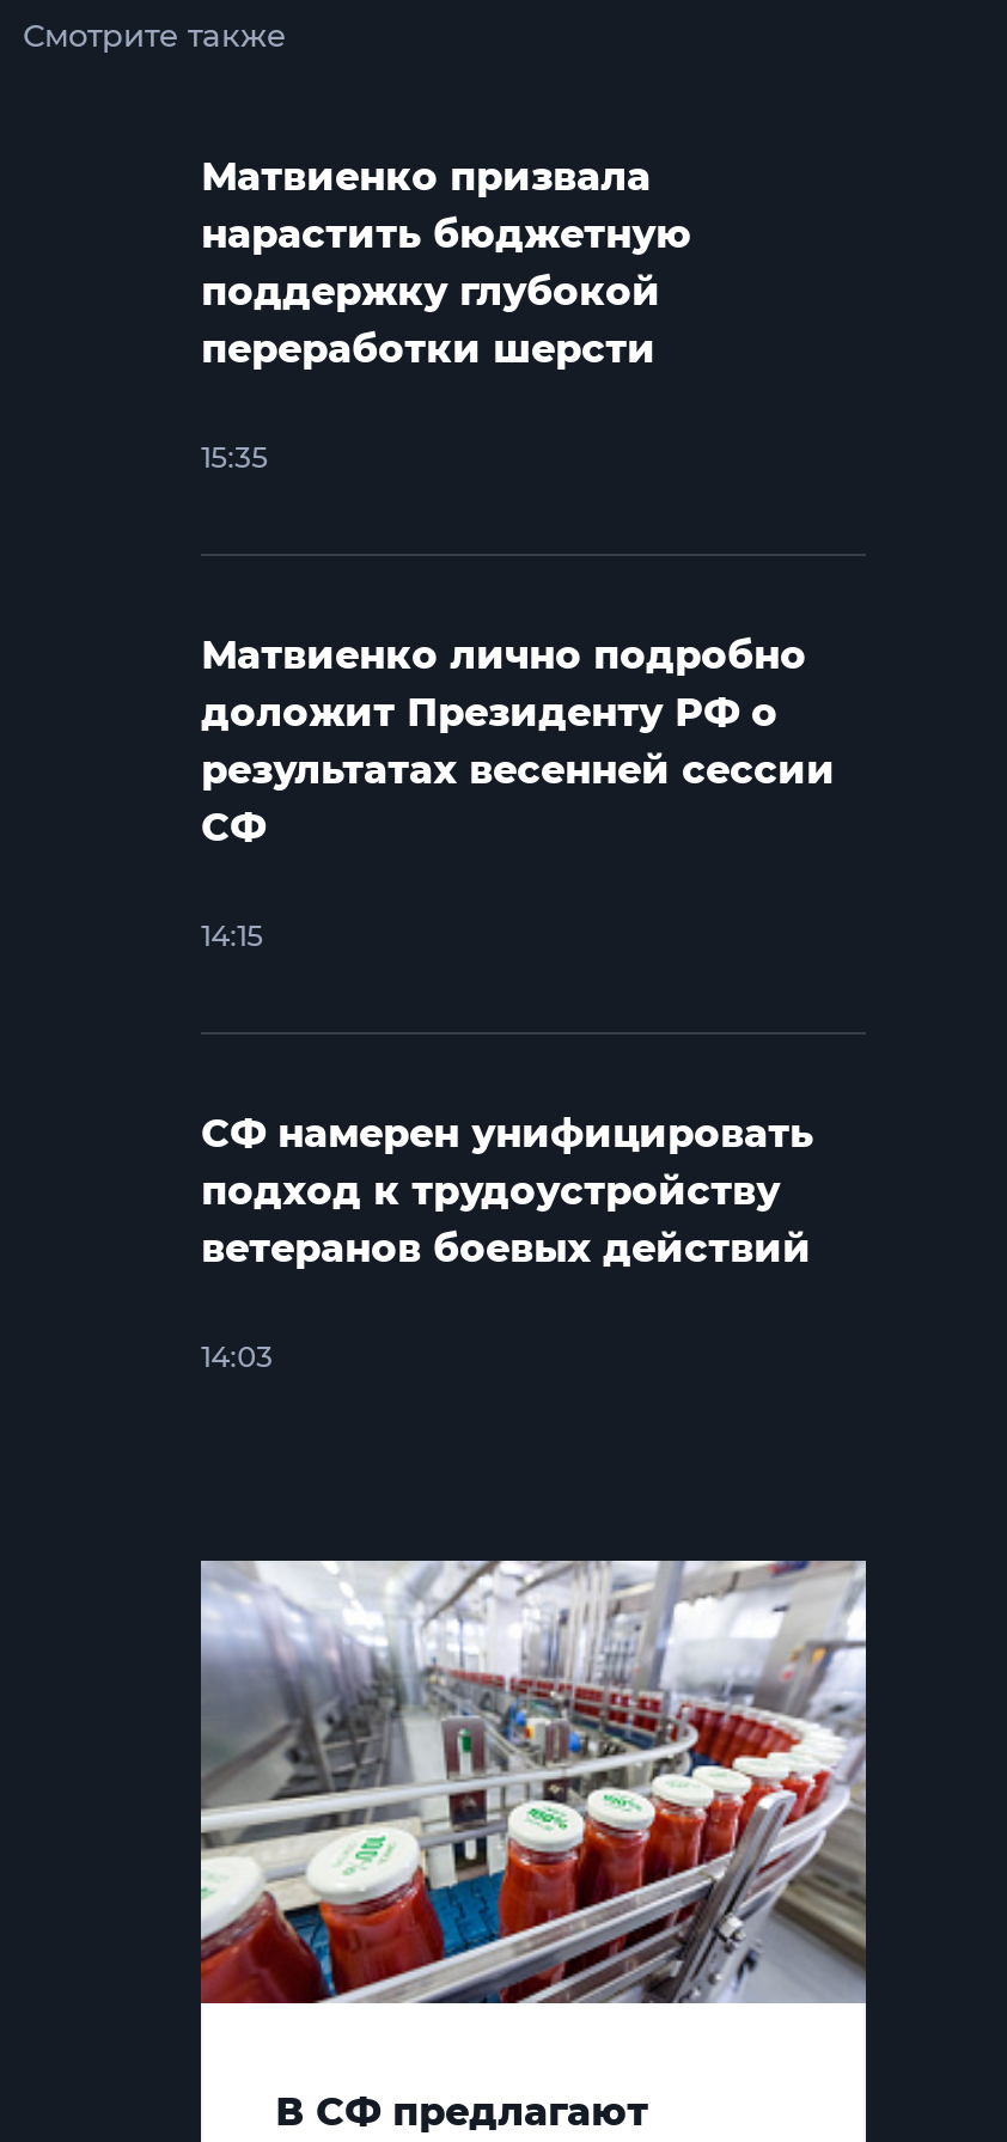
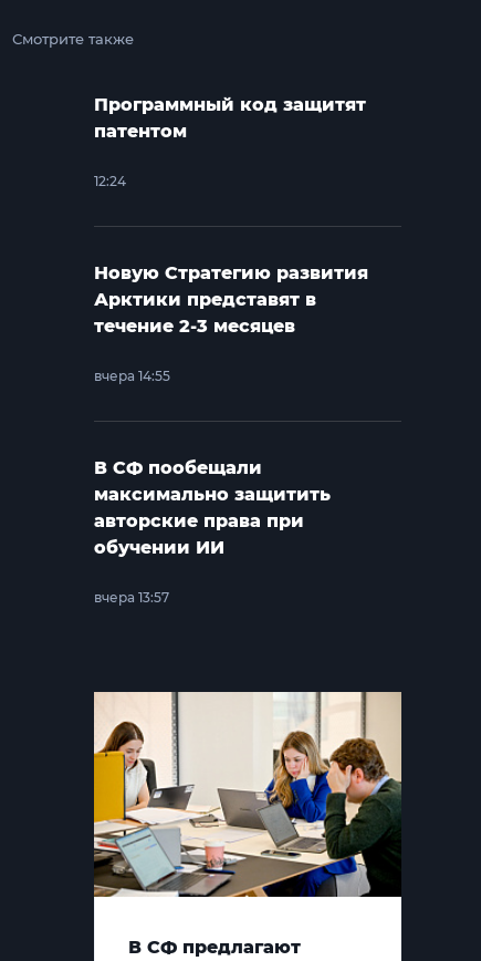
- Матвиенко призвала
- нарастить бюджетную
- поддержку глубокой
- переработки шерсти
+ Программный код защитят
+ патентом

- 15:35
+ 12:24

- Матвиенко лично подробно
- доложит Президенту РФ о
- результатах весенней сессии
- СФ
+ Новую Стратегию развития
+ Арктики представят в
+ течение 2-3 месяцев

- 14:15
+ вчера 14:55

- СФ намерен унифицировать
- подход к трудоустройству
- ветеранов боевых действий
+ В СФ пообещали
+ максимально защитить
+ авторские права при
+ обучении ИИ

- 14:03
+ вчера 13:57

- [image]
+ [image]
